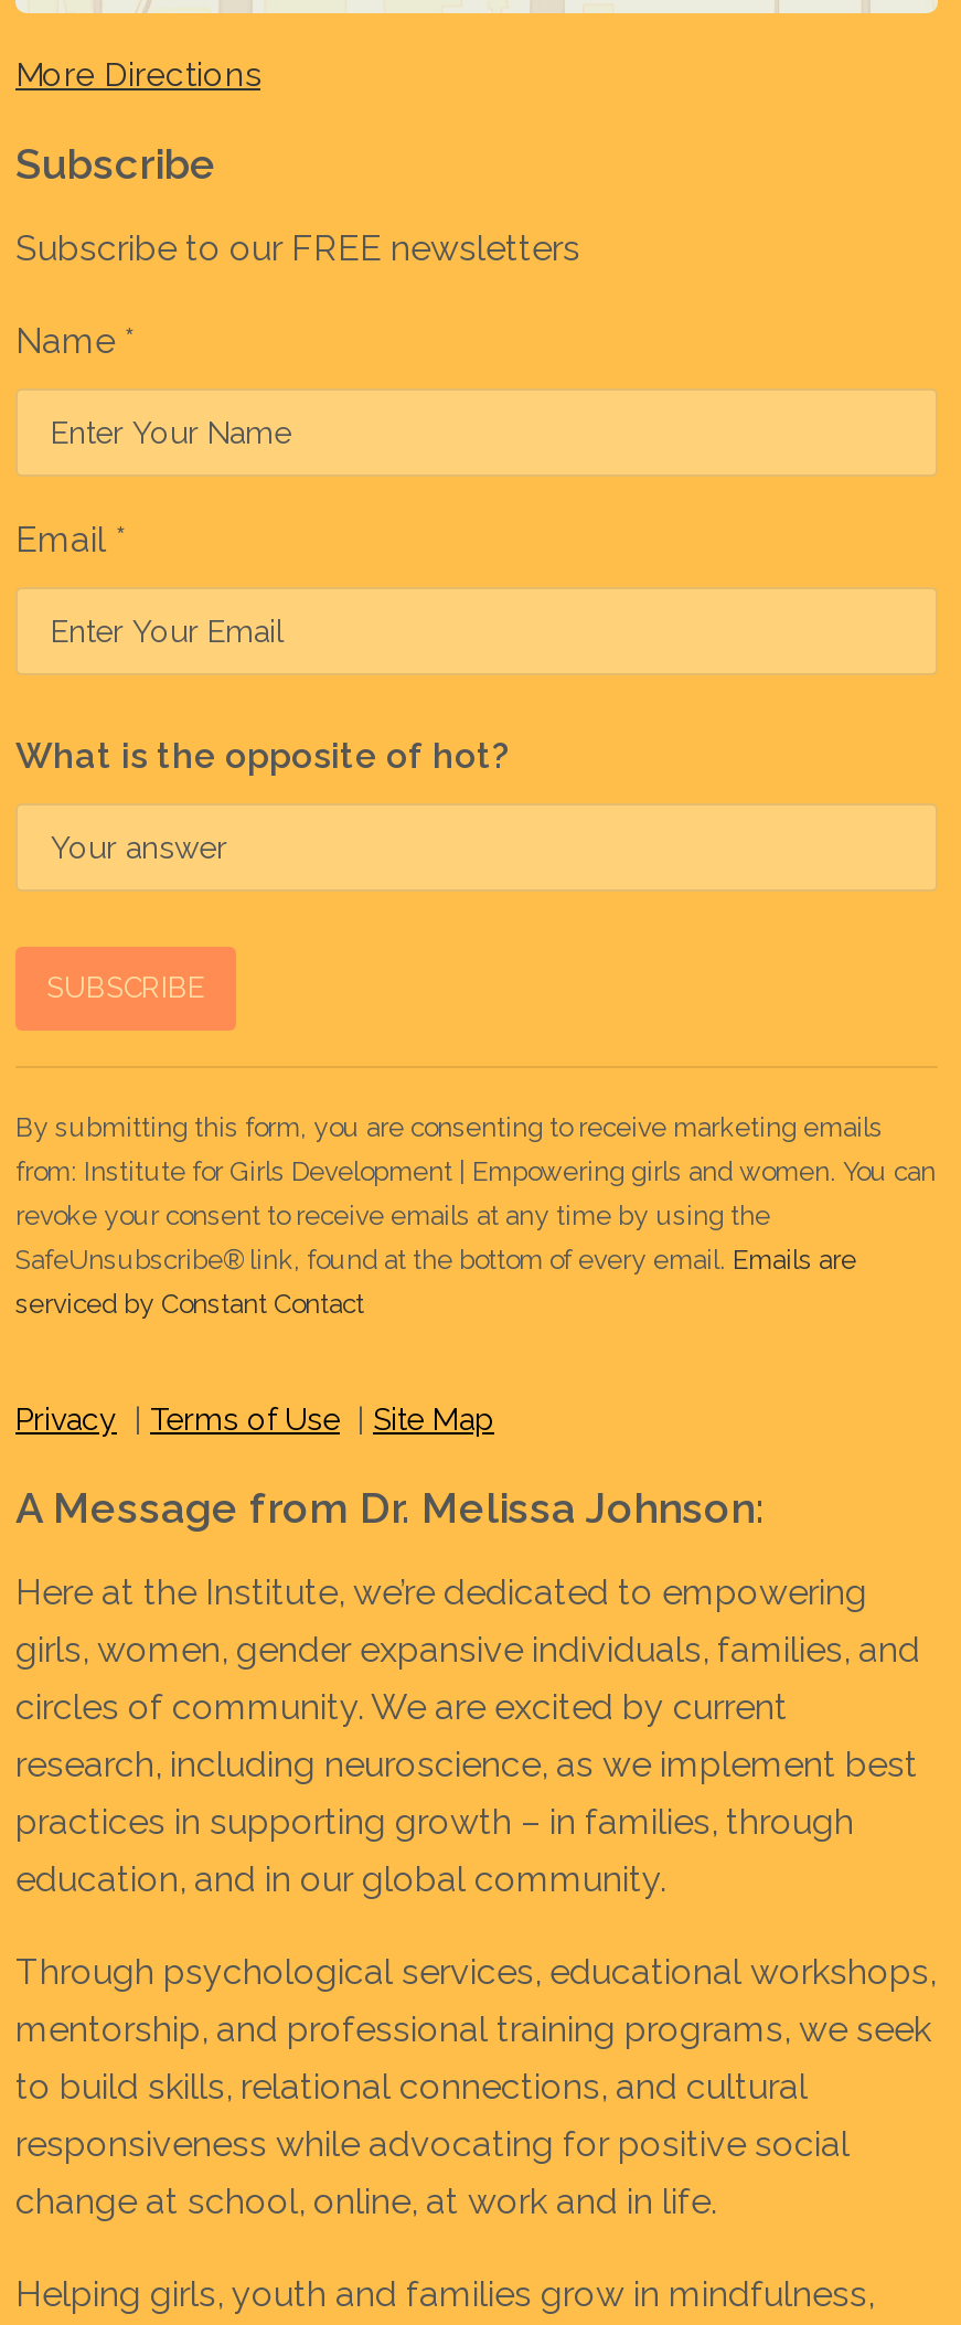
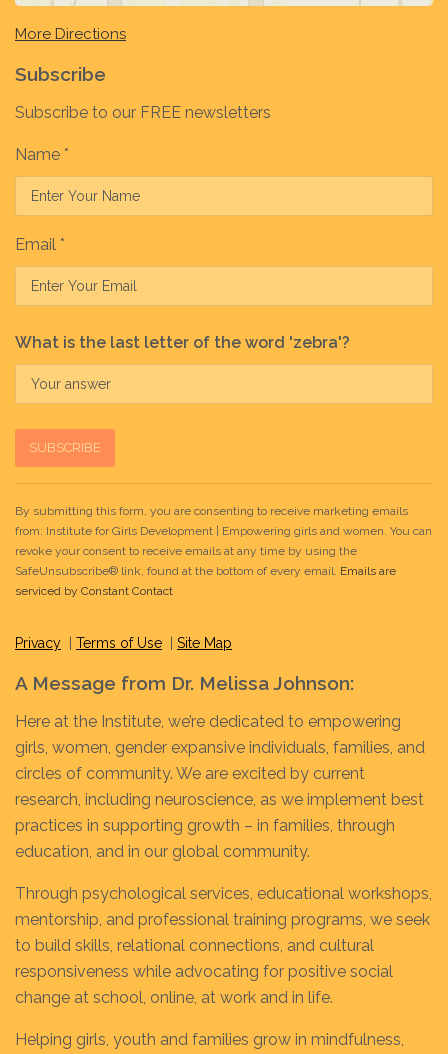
- What is the opposite of hot?
+ What is the last letter of the word 'zebra'?
